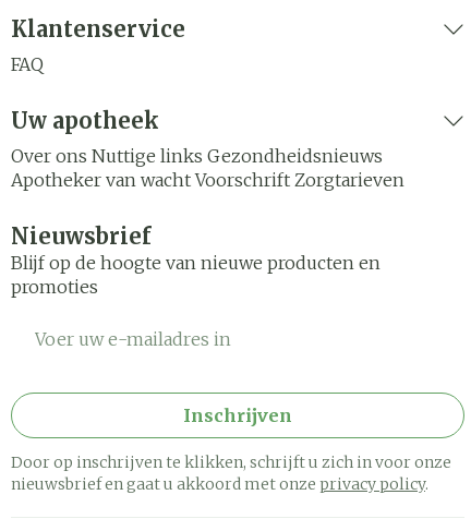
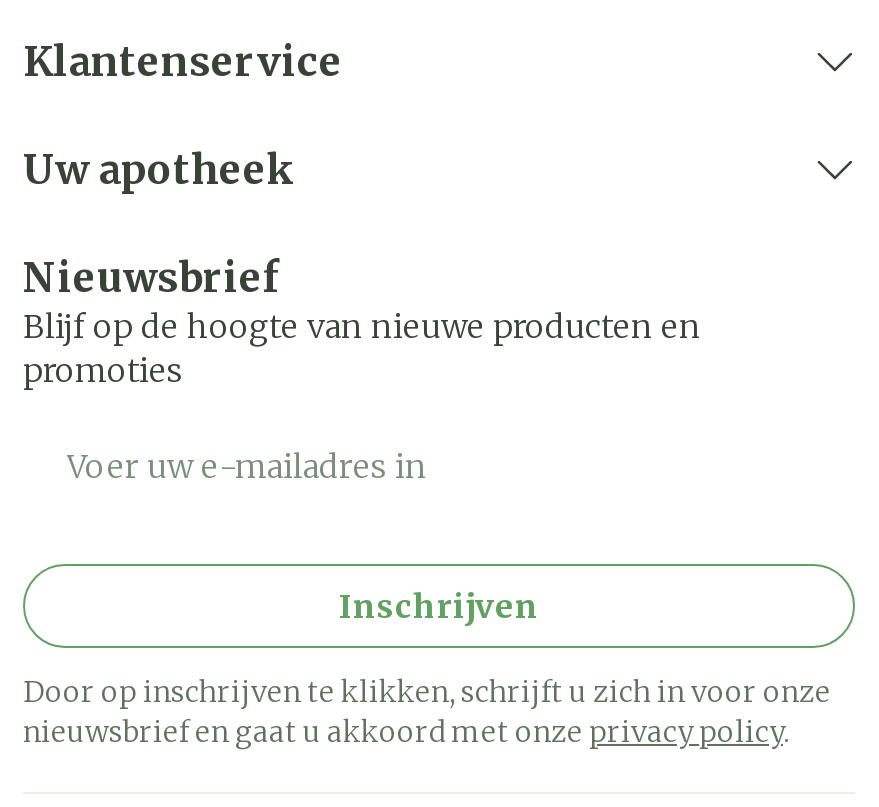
- FAQ

- Over ons Nuttige links Gezondheidsnieuws
- Apotheker van wacht Voorschrift Zorgtarieven
